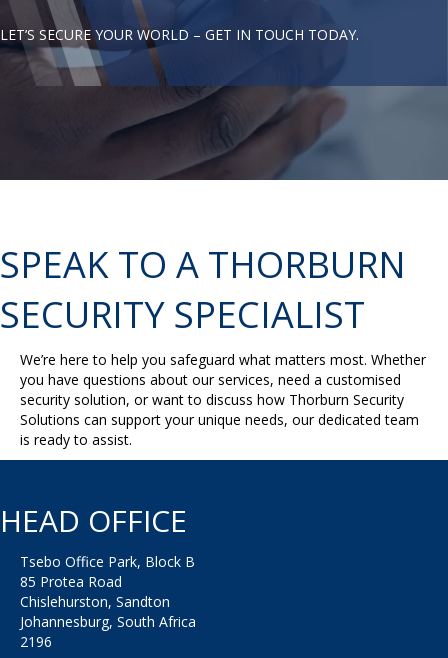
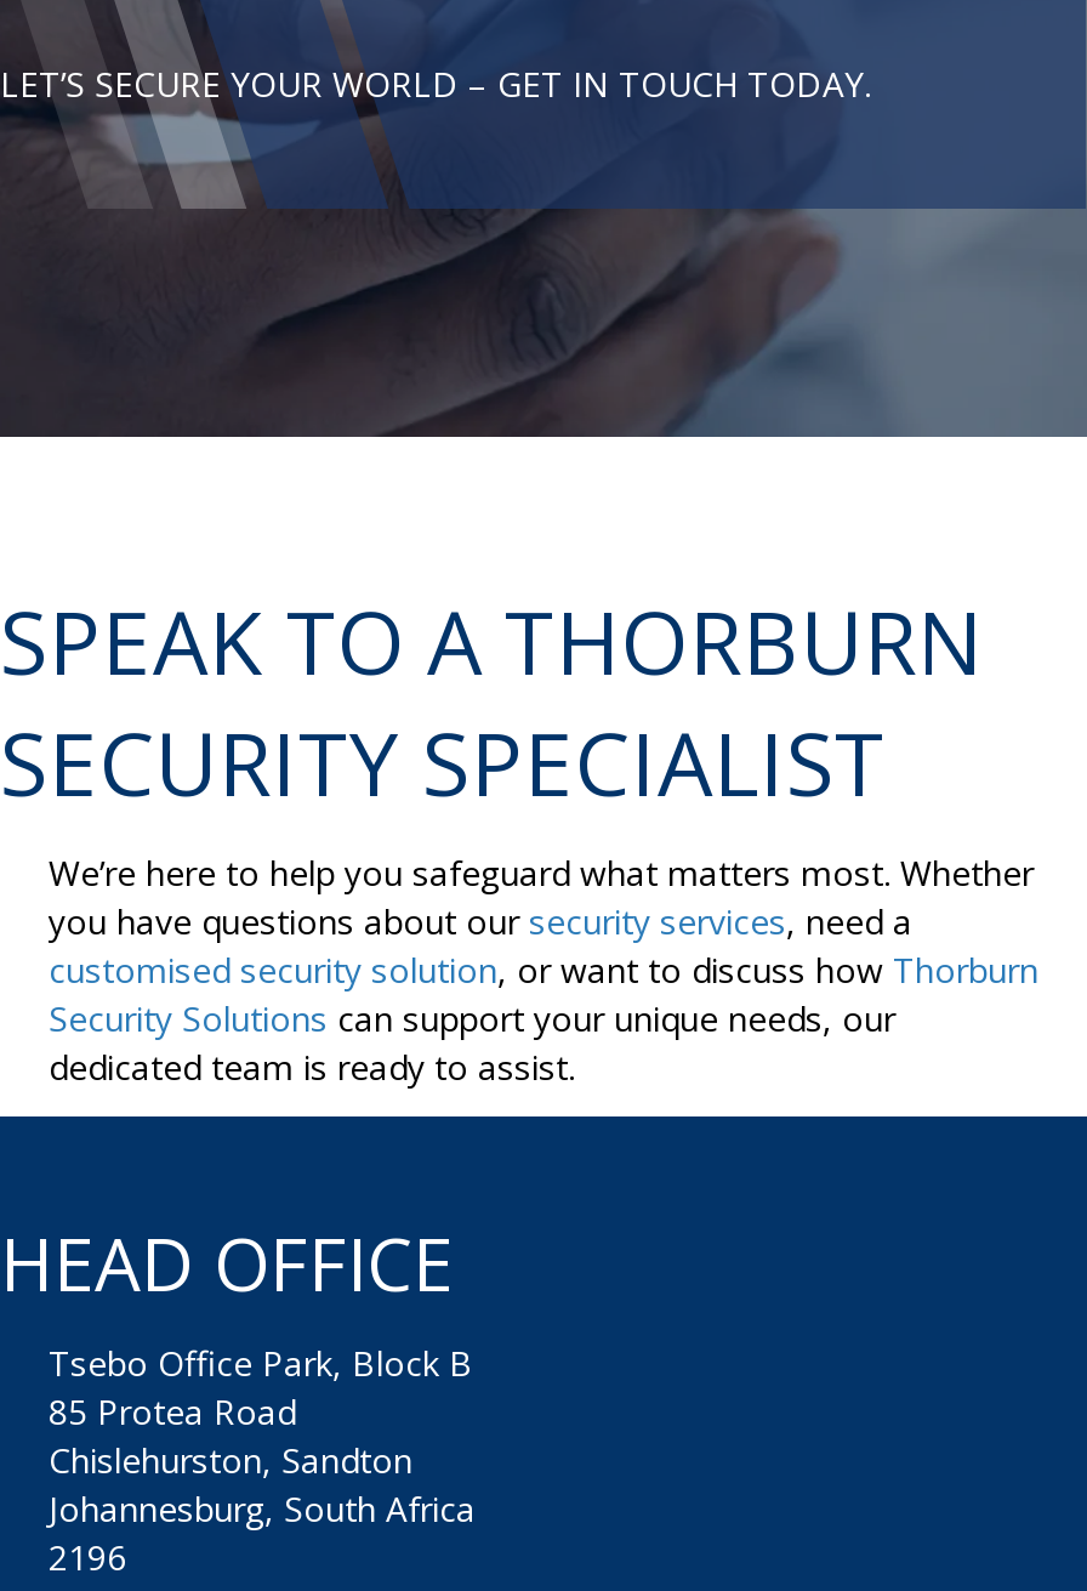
- you have questions about our services, need a customised
- security solution, or want to discuss how Thorburn Security
- Solutions can support your unique needs, our dedicated team
- is ready to assist.
+ you have questions about our security services, need a
+ customised security solution, or want to discuss how Thorburn
+ Security Solutions can support your unique needs, our
+ dedicated team is ready to assist.
